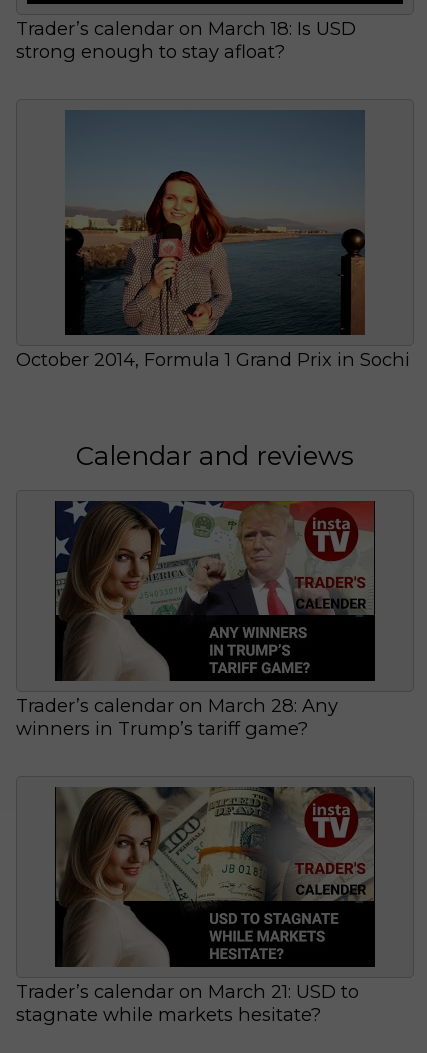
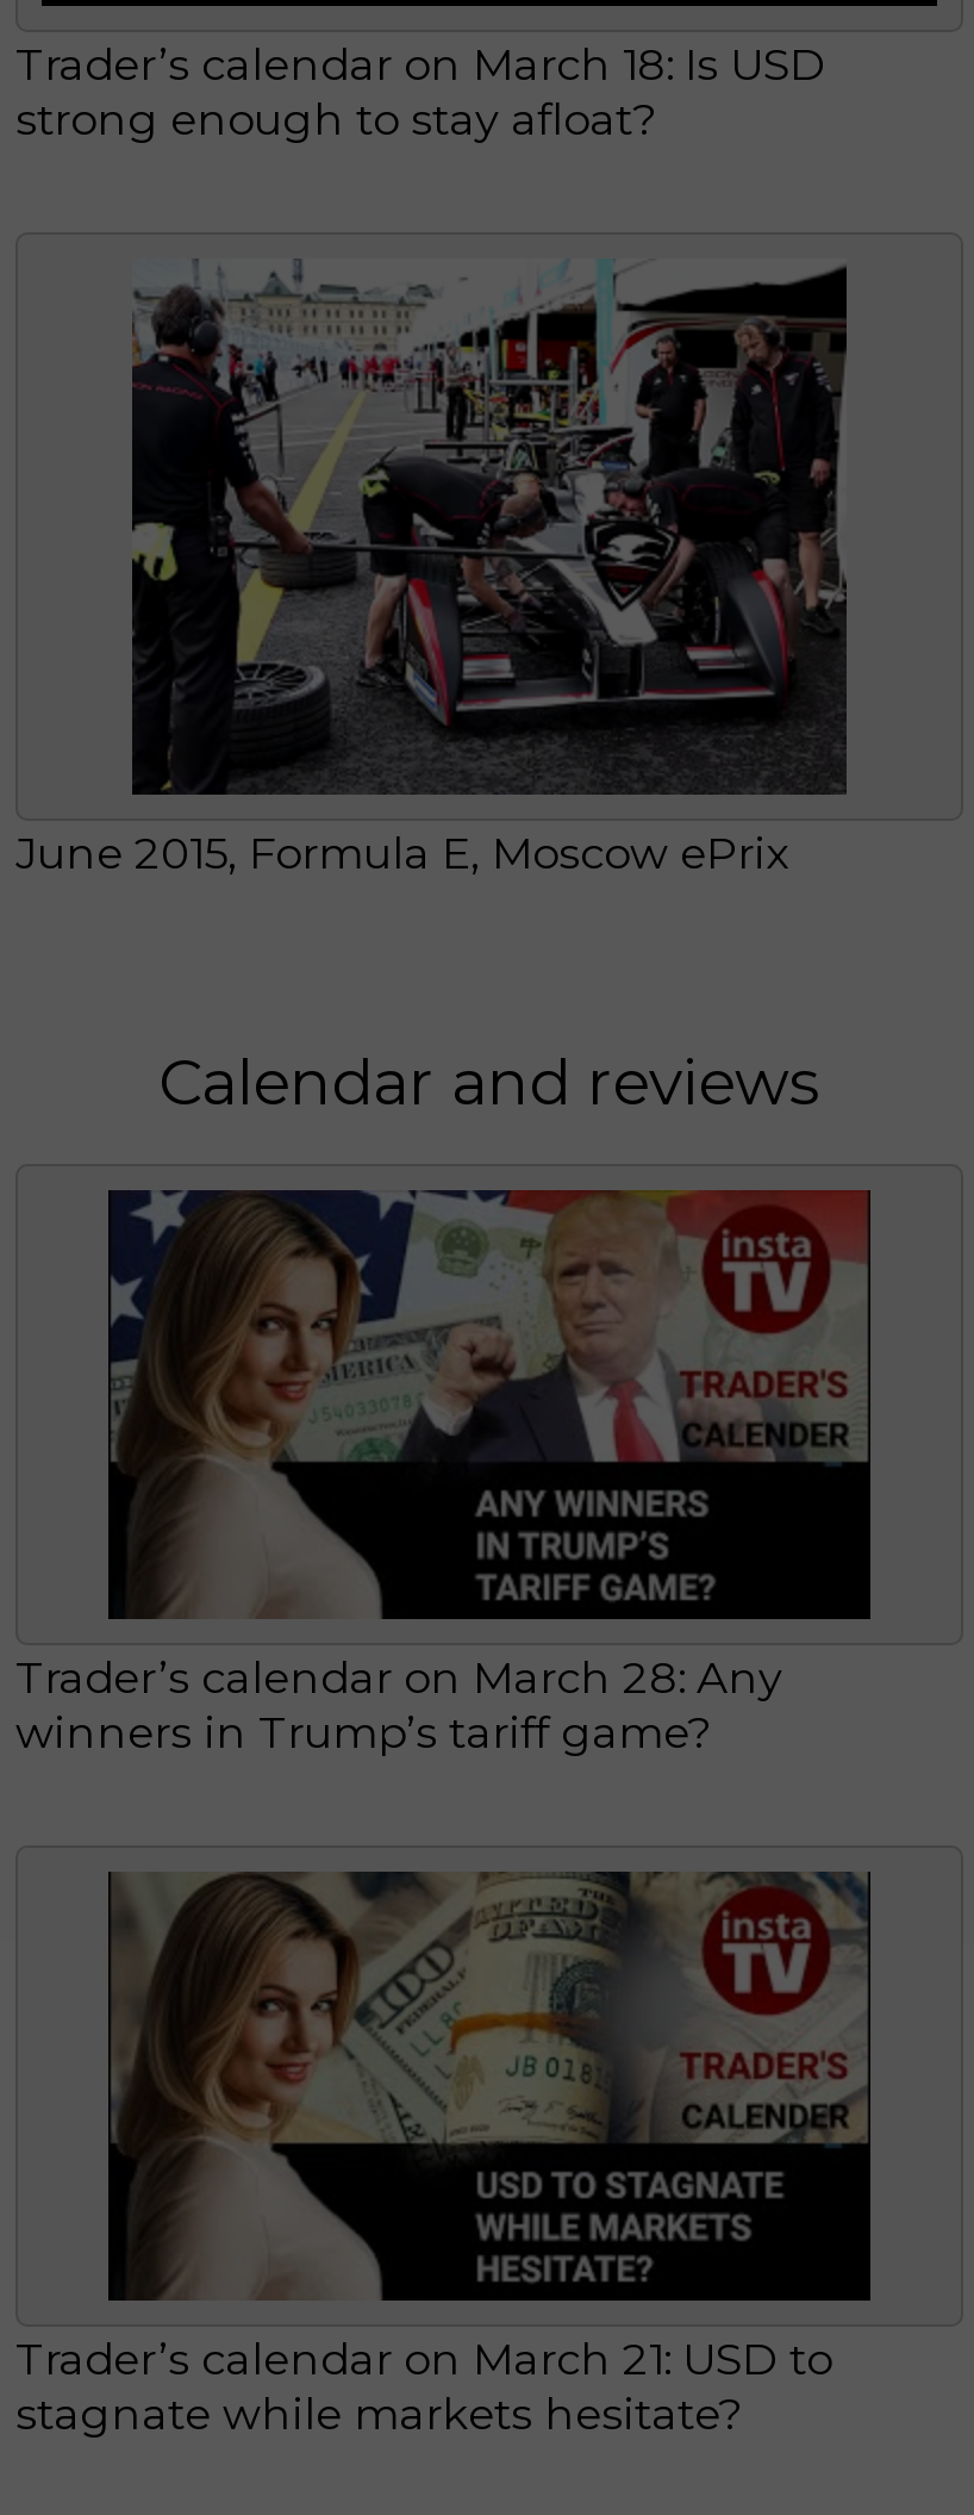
- [image]
- October 2014, Formula 1 Grand Prix in Sochi
+ [image]
+ June 2015, Formula E, Moscow ePrix
